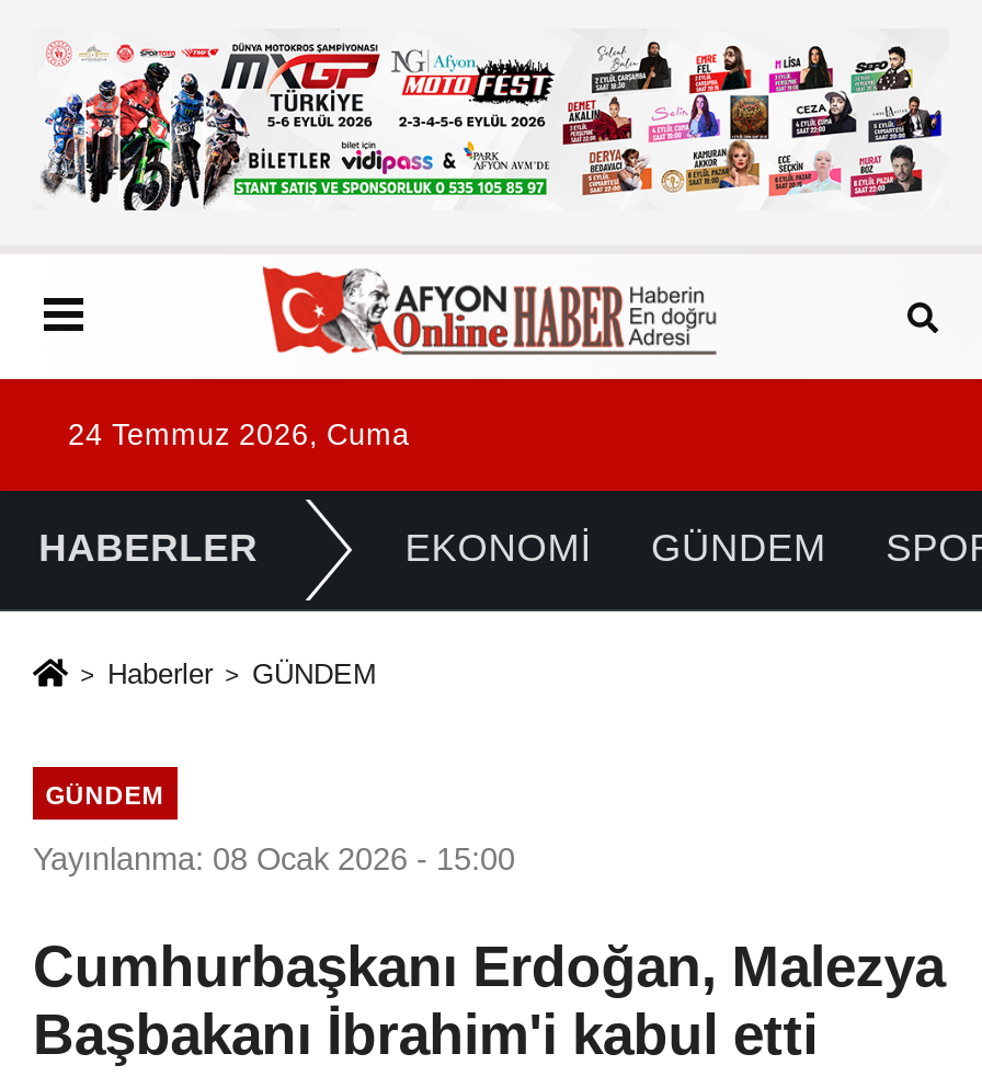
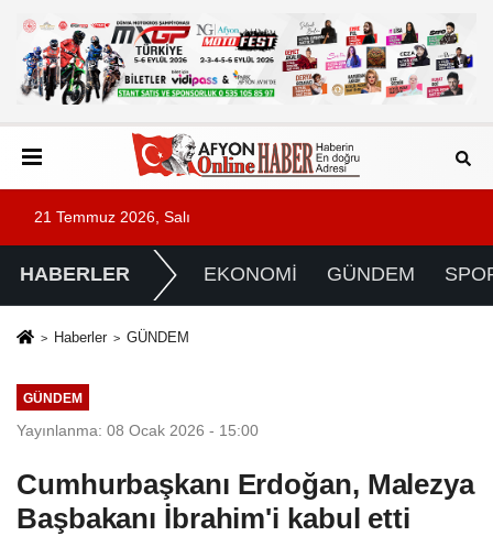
- 24 Temmuz 2026, Cuma
+ 21 Temmuz 2026, Salı
